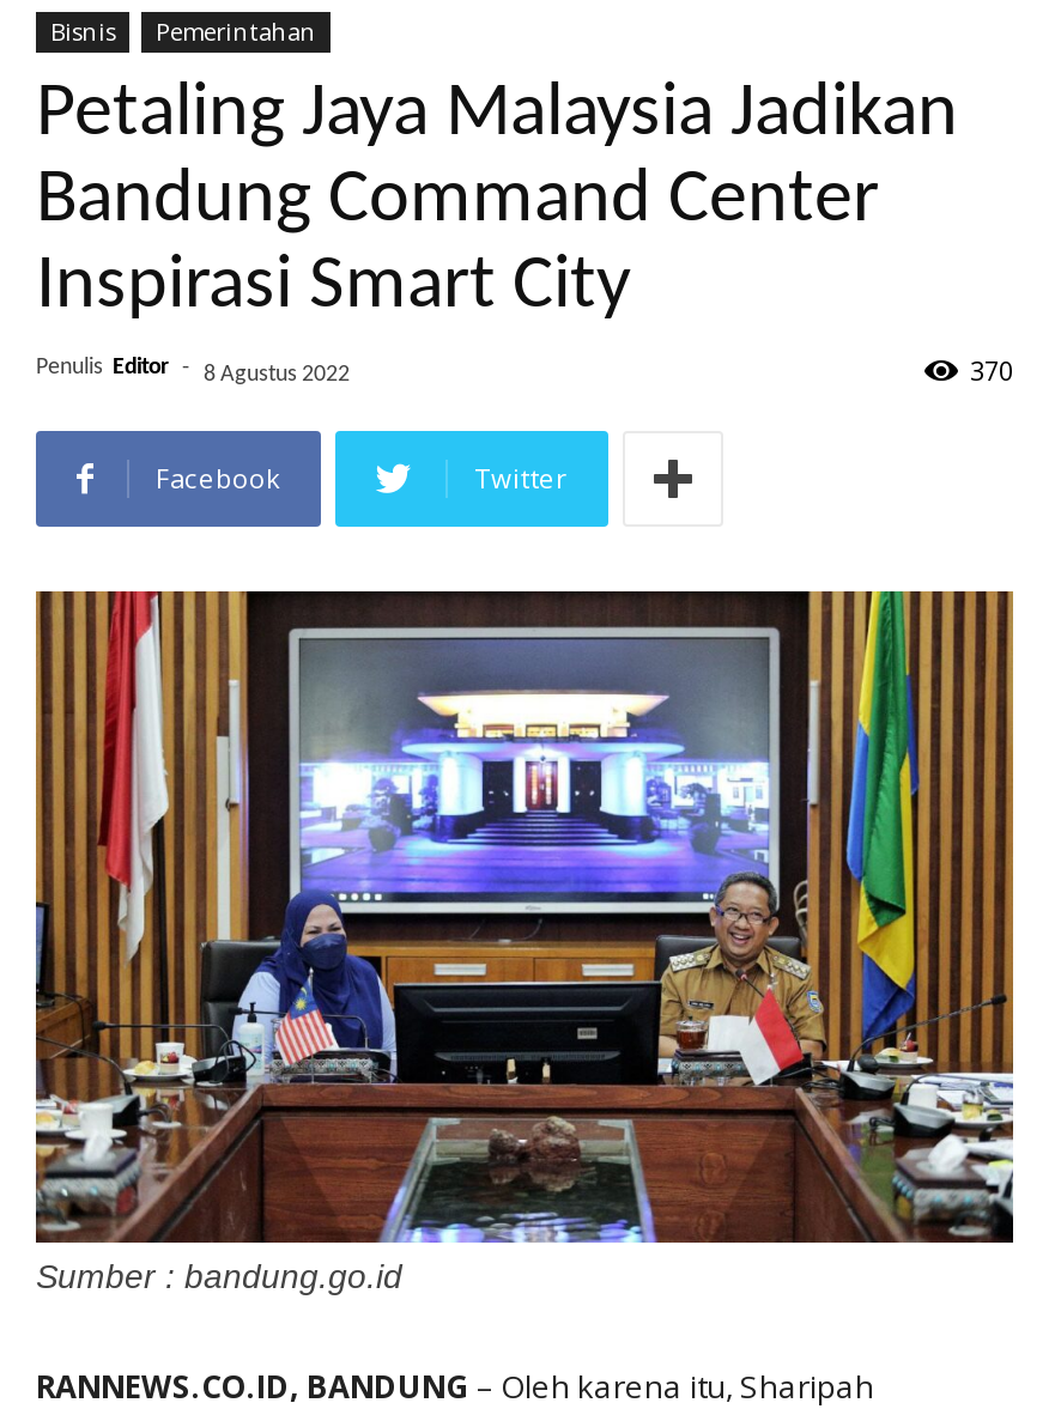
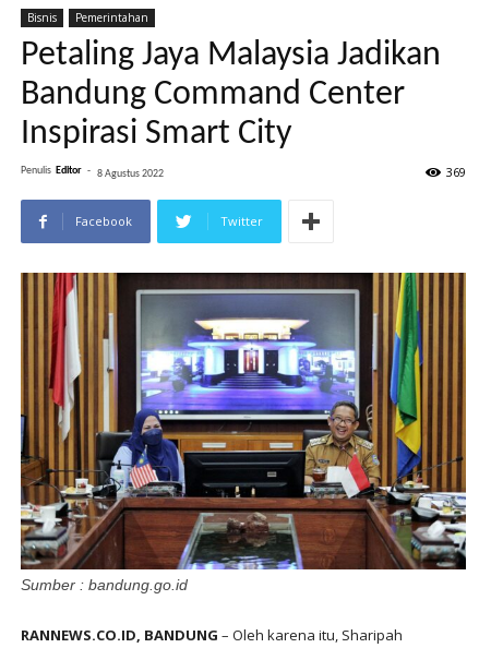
- 370
+ 369
